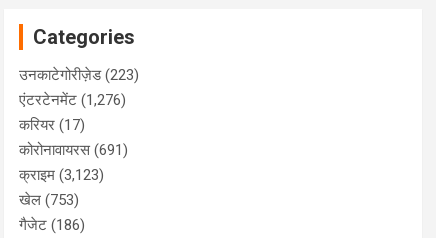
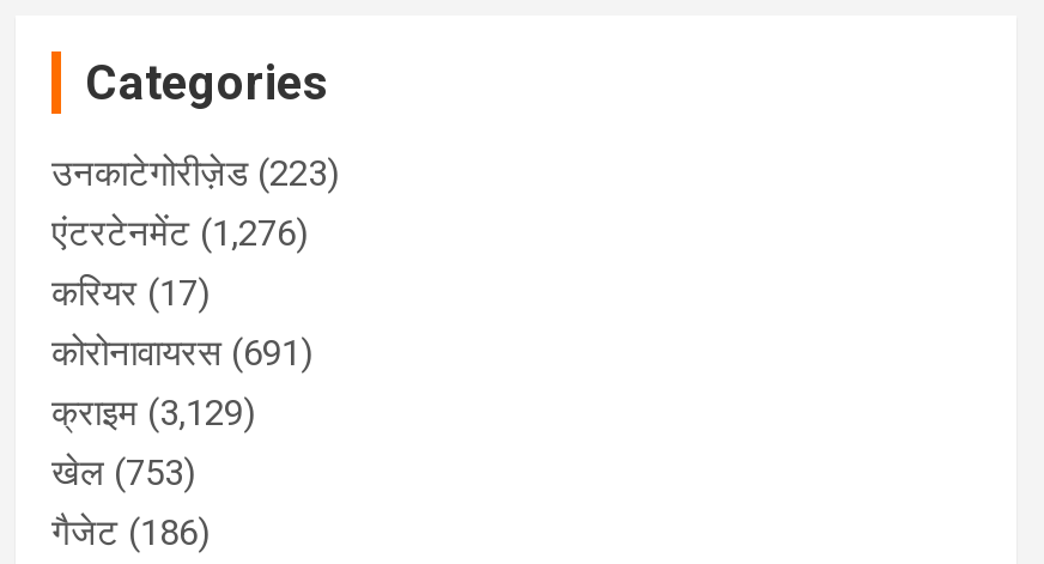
- क्राइम (3,123)
+ क्राइम (3,129)
